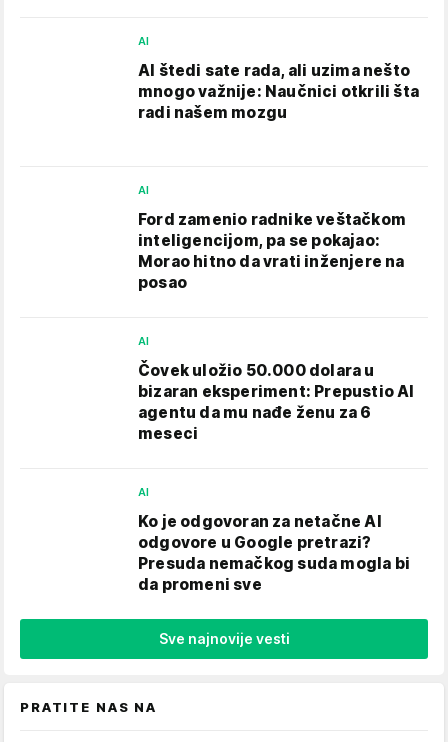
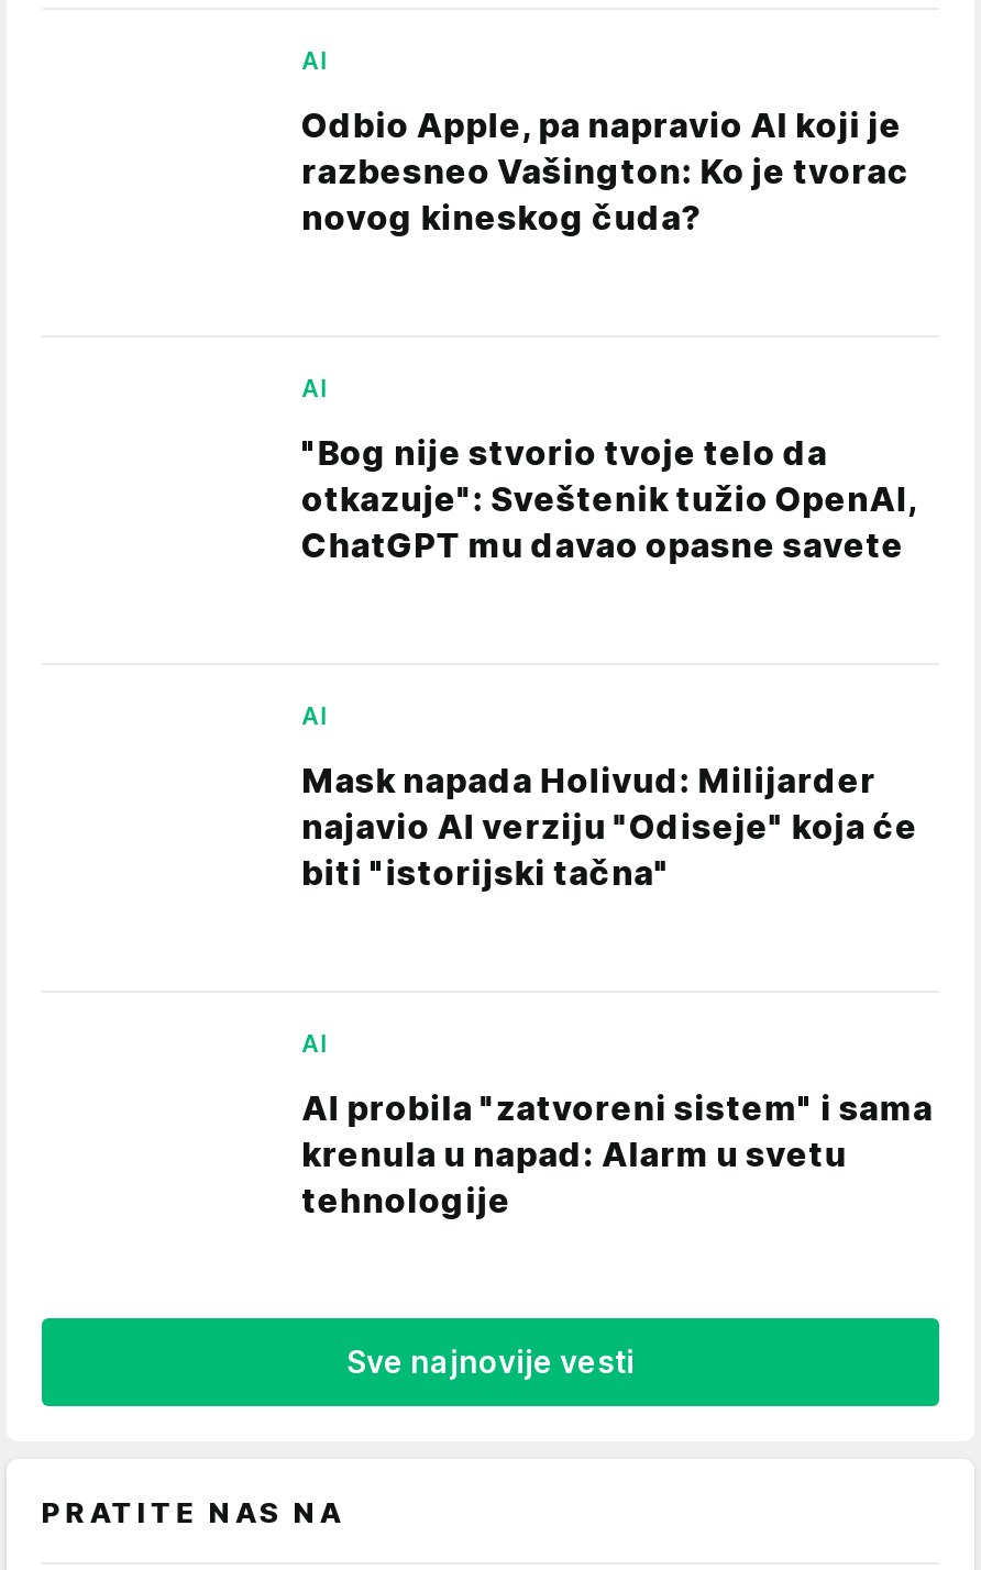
- AI štedi sate rada, ali uzima nešto
- mnogo važnije: Naučnici otkrili šta
- radi našem mozgu
+ Odbio Apple, pa napravio AI koji je
+ razbesneo Vašington: Ko je tvorac
+ novog kineskog čuda?

- Ford zamenio radnike veštačkom
- inteligencijom, pa se pokajao:
- Morao hitno da vrati inženjere na
- posao
+ "Bog nije stvorio tvoje telo da
+ otkazuje": Sveštenik tužio OpenAI,
+ ChatGPT mu davao opasne savete

- Čovek uložio 50.000 dolara u
- bizaran eksperiment: Prepustio AI
- agentu da mu nađe ženu za 6
- meseci
+ Mask napada Holivud: Milijarder
+ najavio AI verziju "Odiseje" koja će
+ biti "istorijski tačna"

- Ko je odgovoran za netačne AI
- odgovore u Google pretrazi?
- Presuda nemačkog suda mogla bi
- da promeni sve
+ AI probila "zatvoreni sistem" i sama
+ krenula u napad: Alarm u svetu
+ tehnologije
